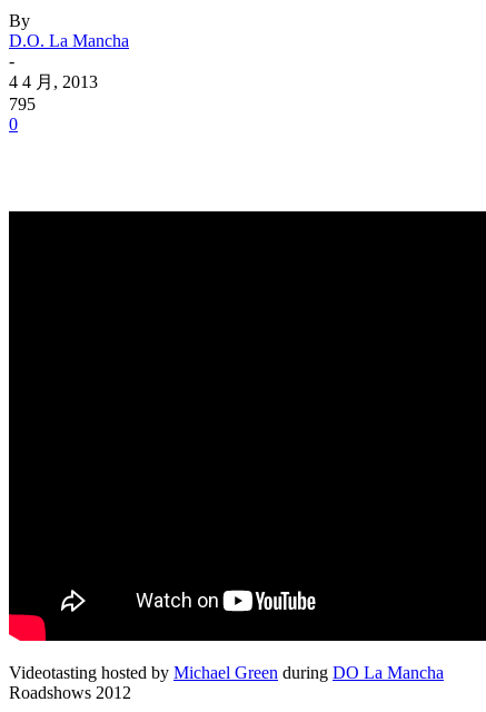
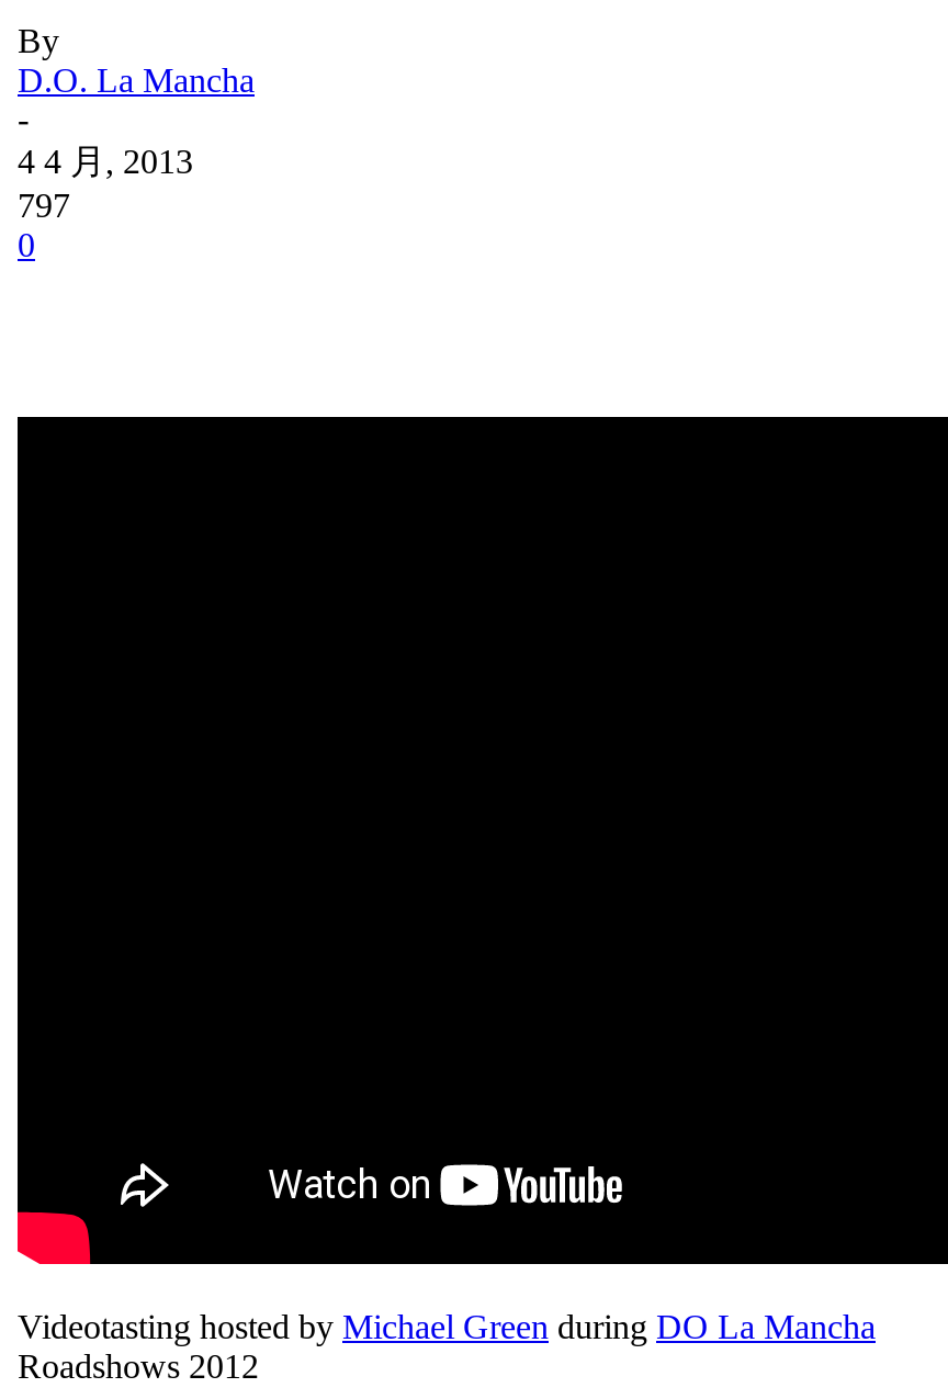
- 795
+ 797
